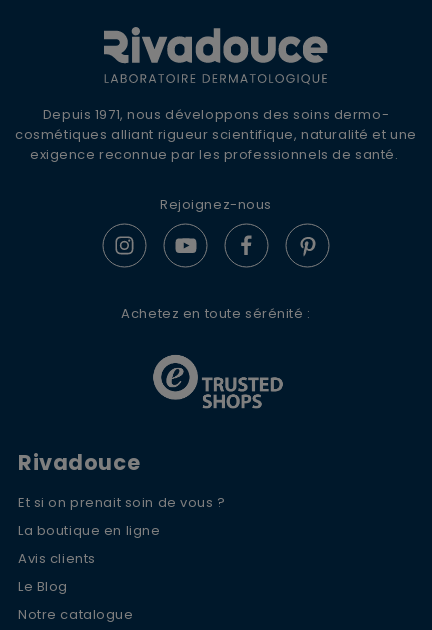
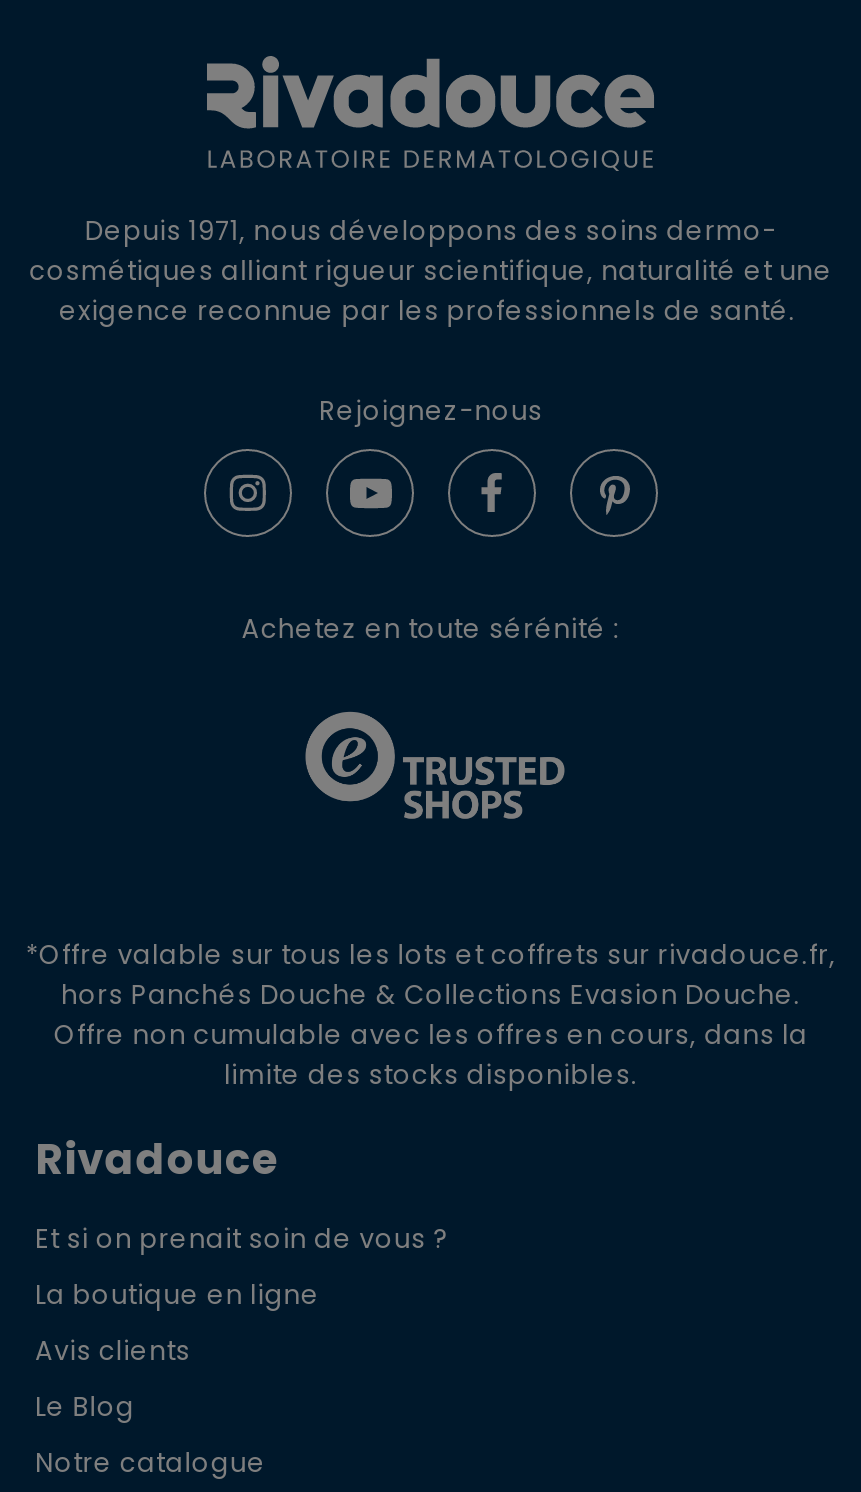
+ *Offre valable sur tous les lots et coffrets sur rivadouce.fr,
+ hors Panchés Douche & Collections Evasion Douche.
+ Offre non cumulable avec les offres en cours, dans la
+ limite des stocks disponibles.
